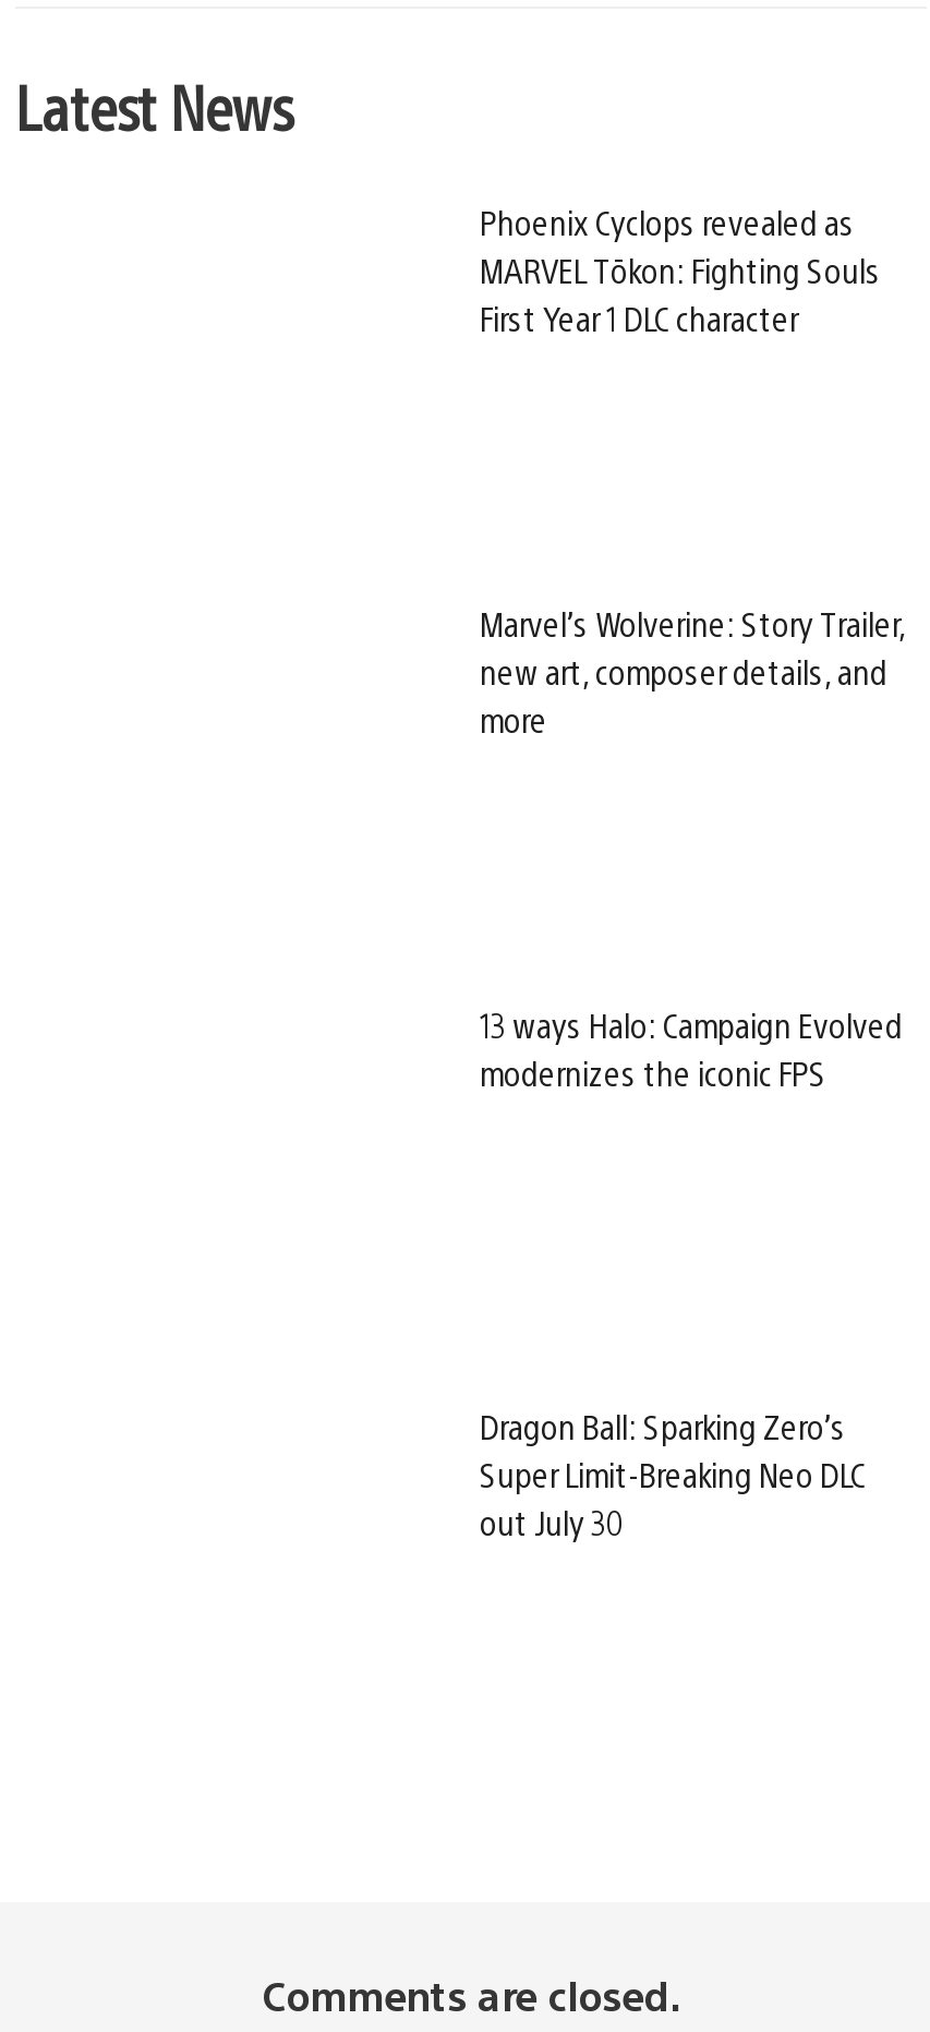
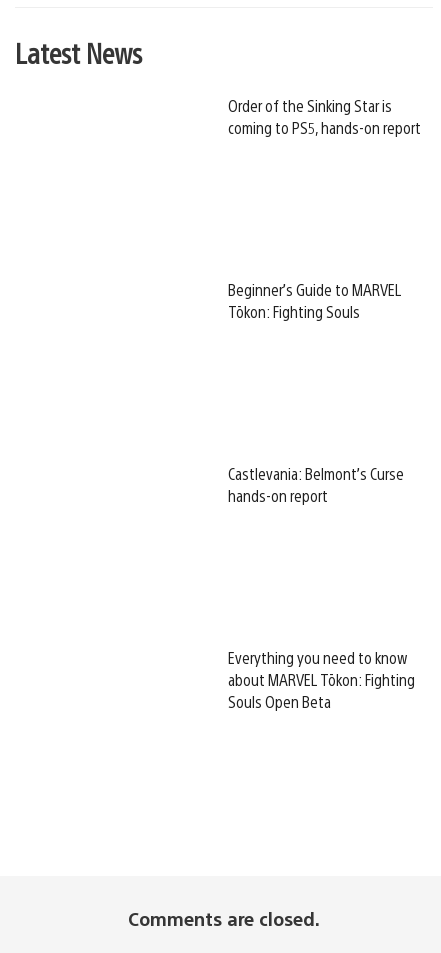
- Phoenix Cyclops revealed as
- MARVEL Tōkon: Fighting Souls
- First Year 1 DLC character
+ Order of the Sinking Star is
+ coming to PS5, hands-on report

- Marvel’s Wolverine: Story Trailer,
- new art, composer details, and
- more
+ Beginner’s Guide to MARVEL
+ Tōkon: Fighting Souls

- 13 ways Halo: Campaign Evolved
- modernizes the iconic FPS
+ Castlevania: Belmont’s Curse
+ hands-on report

- Dragon Ball: Sparking Zero’s
- Super Limit-Breaking Neo DLC
- out July 30
+ Everything you need to know
+ about MARVEL Tōkon: Fighting
+ Souls Open Beta
